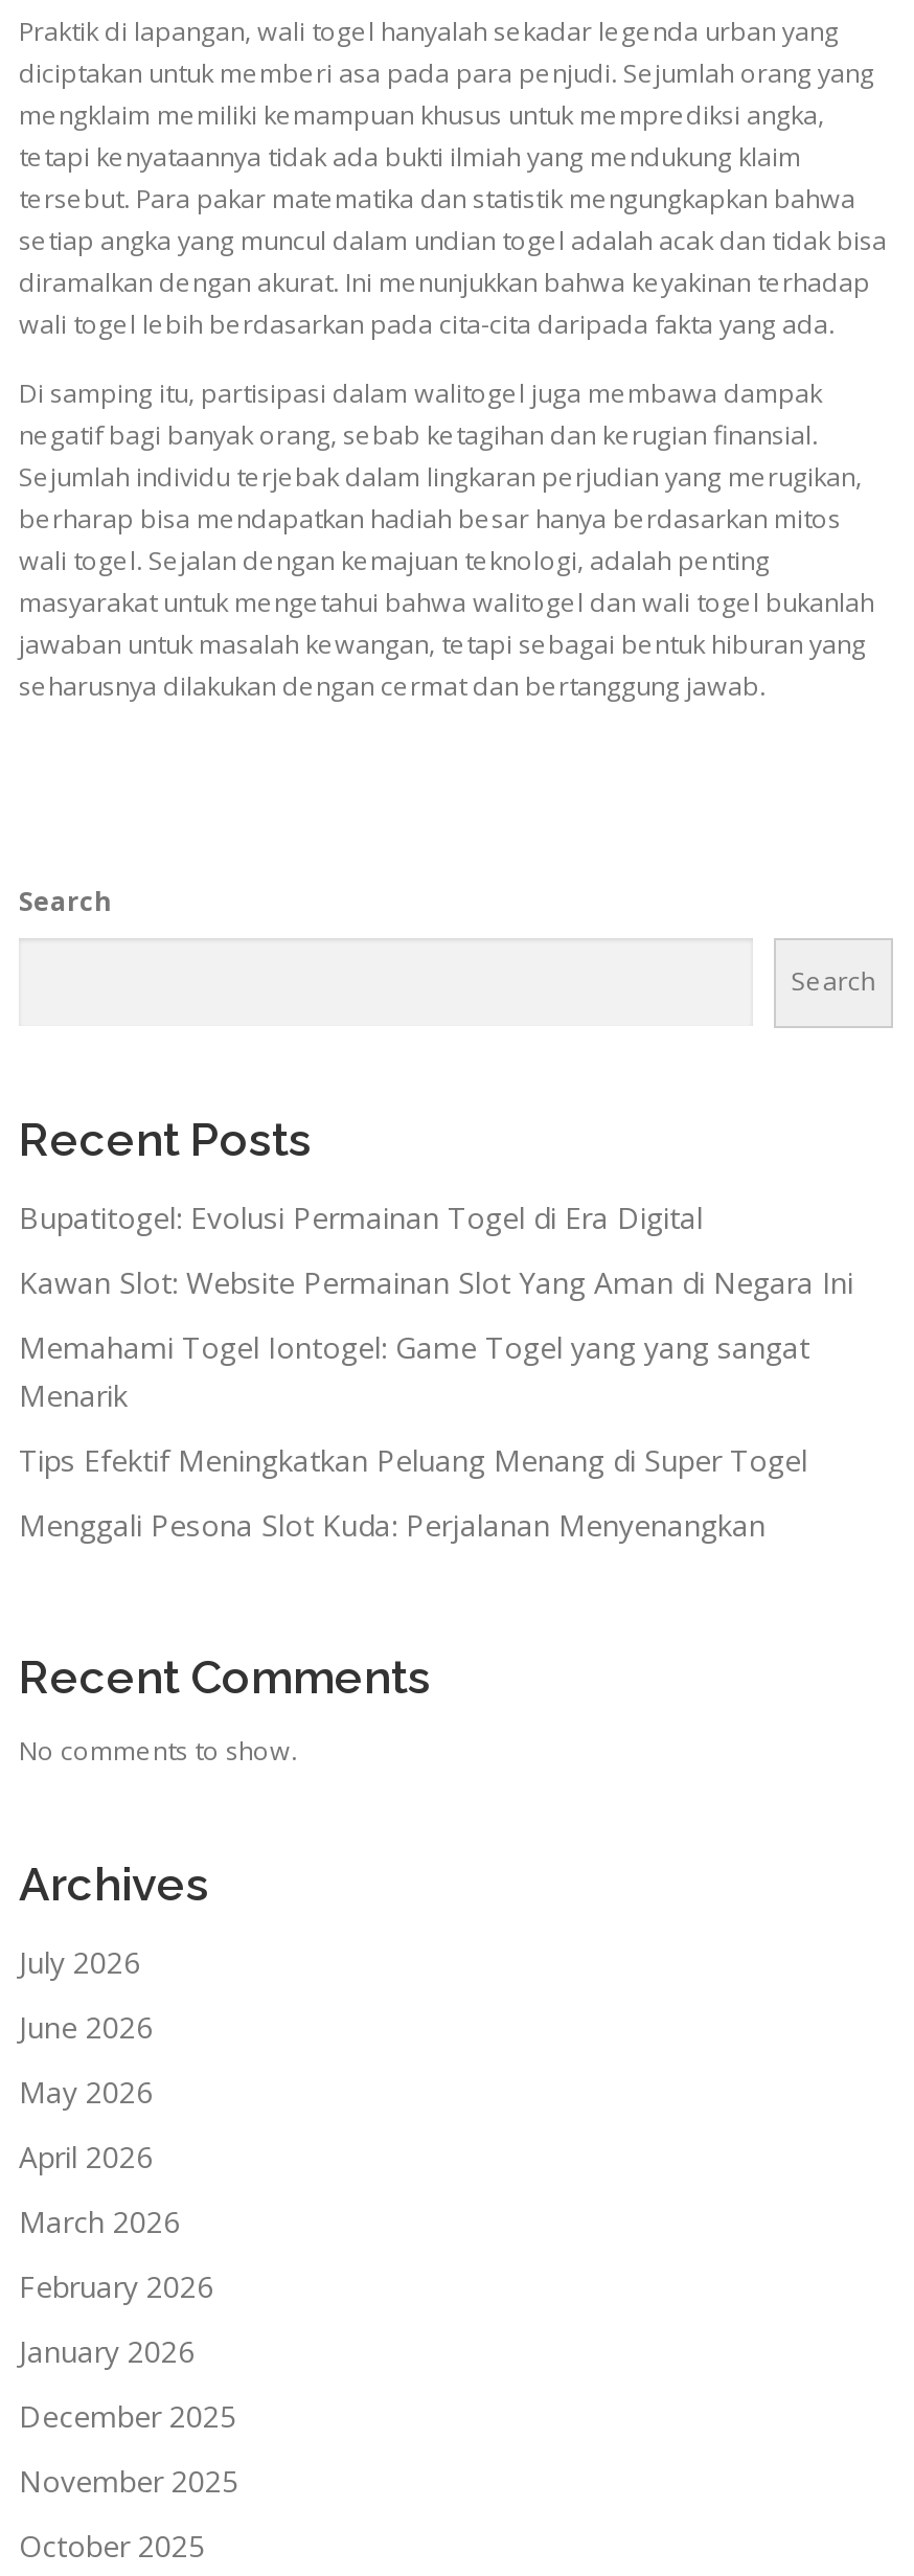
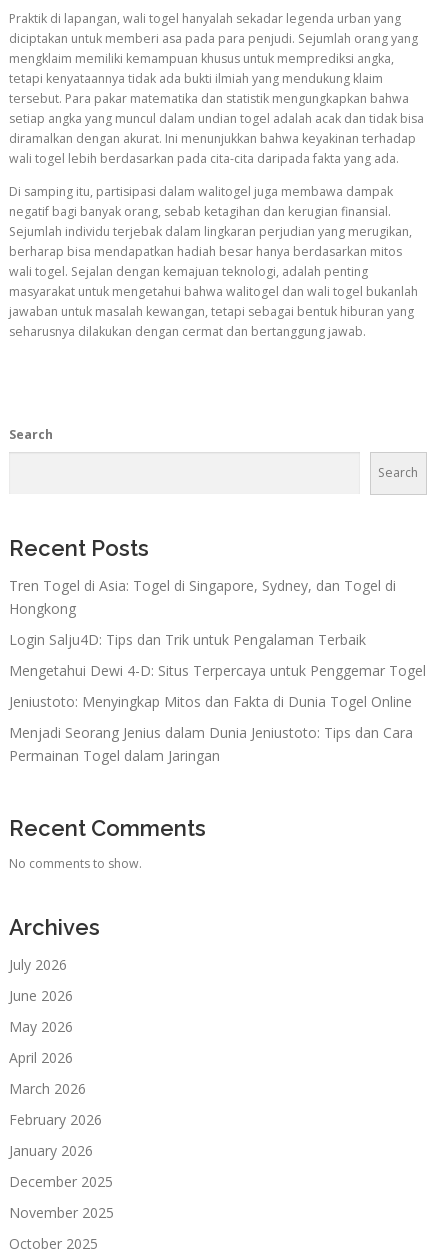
- Bupatitogel: Evolusi Permainan Togel di Era Digital
+ Tren Togel di Asia: Togel di Singapore, Sydney, dan Togel di
+ Hongkong

- Kawan Slot: Website Permainan Slot Yang Aman di Negara Ini
+ Login Salju4D: Tips dan Trik untuk Pengalaman Terbaik

- Memahami Togel Iontogel: Game Togel yang yang sangat
- Menarik
+ Mengetahui Dewi 4-D: Situs Terpercaya untuk Penggemar Togel

- Tips Efektif Meningkatkan Peluang Menang di Super Togel
+ Jeniustoto: Menyingkap Mitos dan Fakta di Dunia Togel Online

- Menggali Pesona Slot Kuda: Perjalanan Menyenangkan
+ Menjadi Seorang Jenius dalam Dunia Jeniustoto: Tips dan Cara
+ Permainan Togel dalam Jaringan
